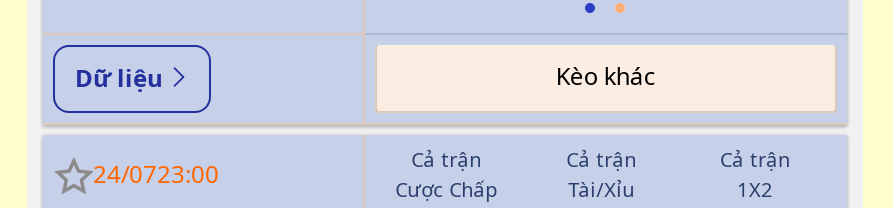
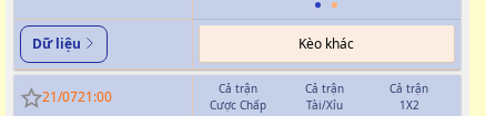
- 24/0723:00
+ 21/0721:00
